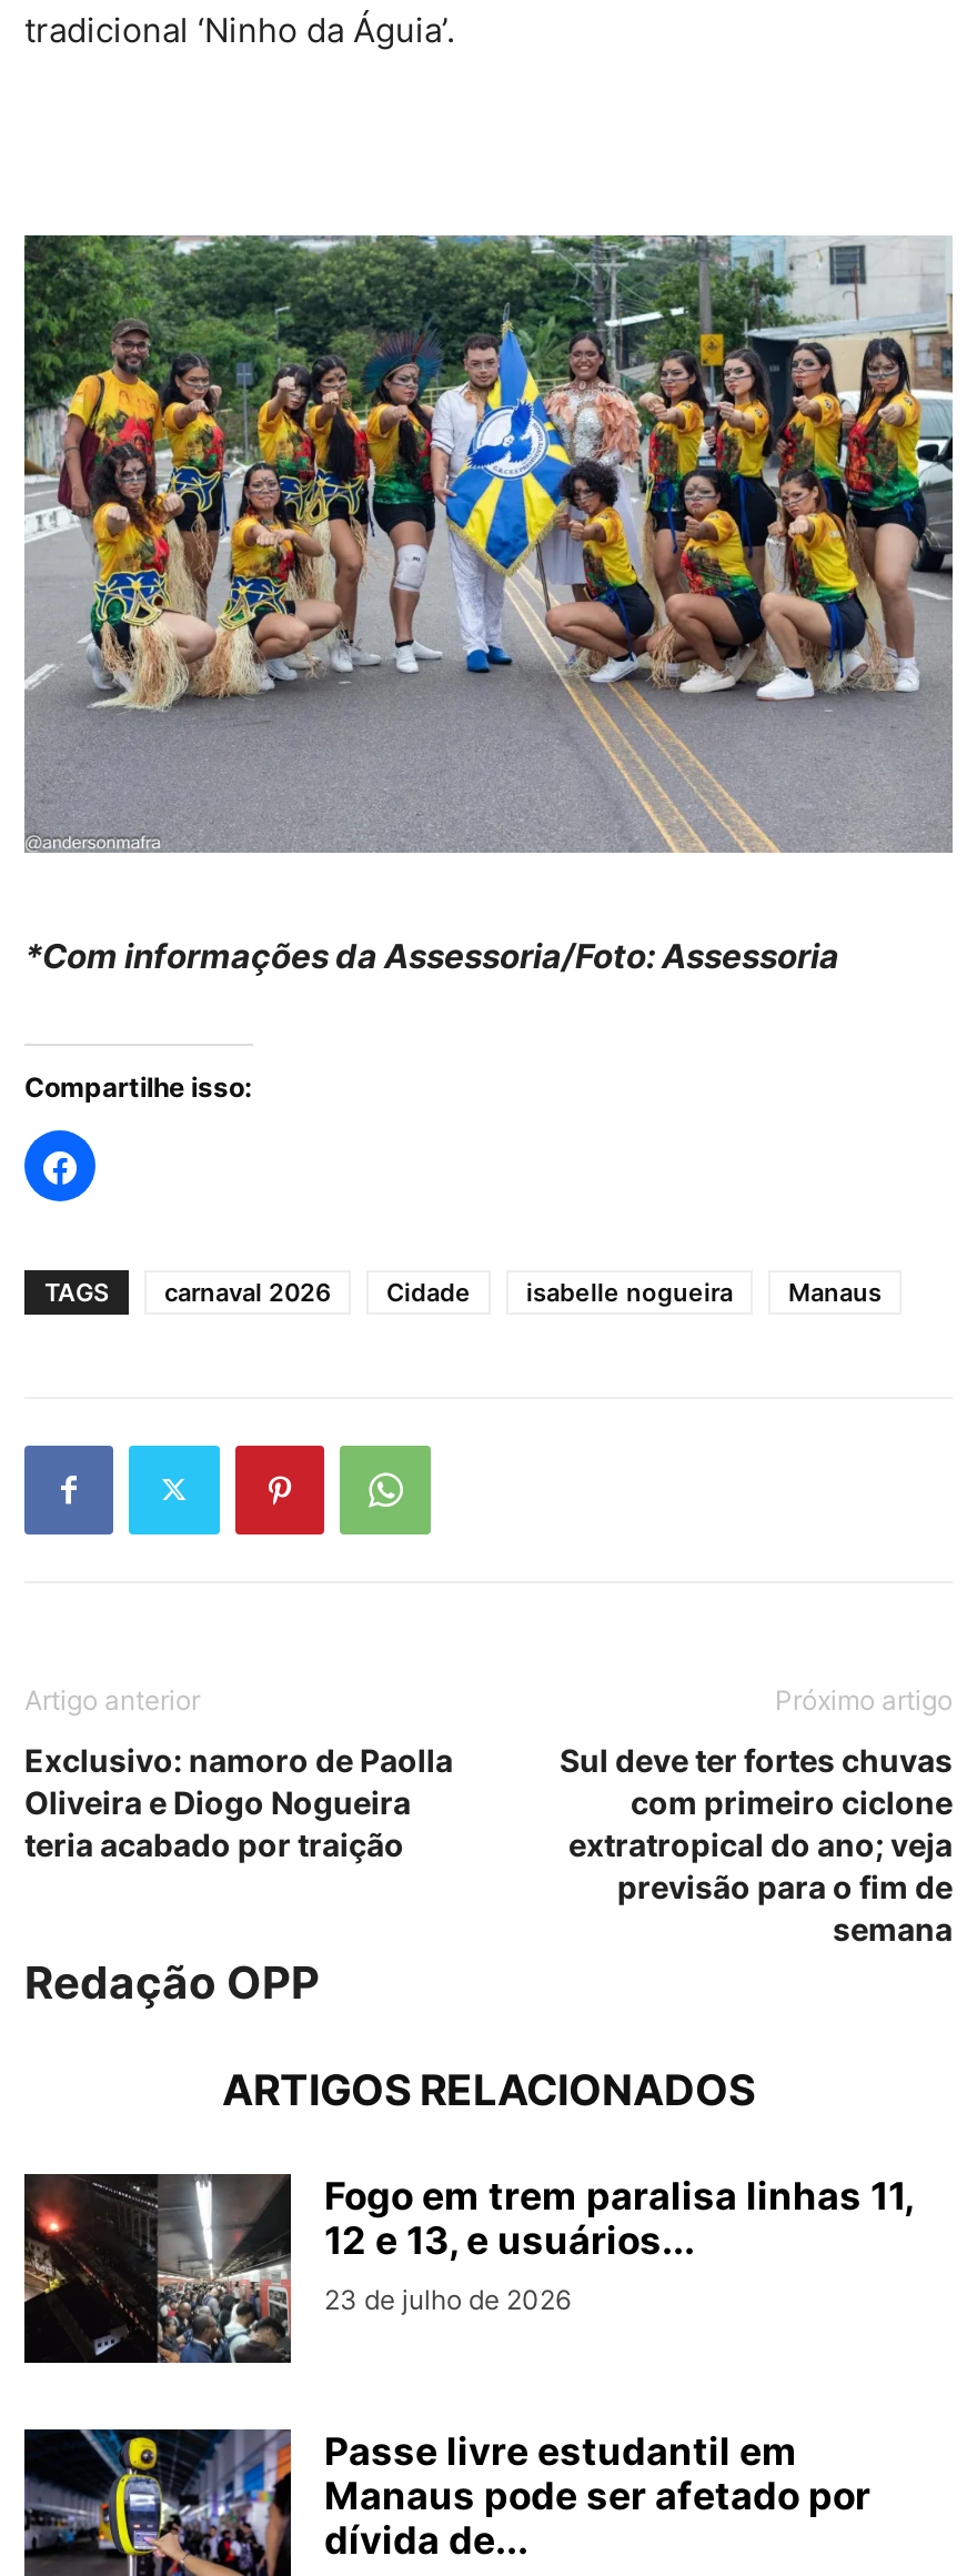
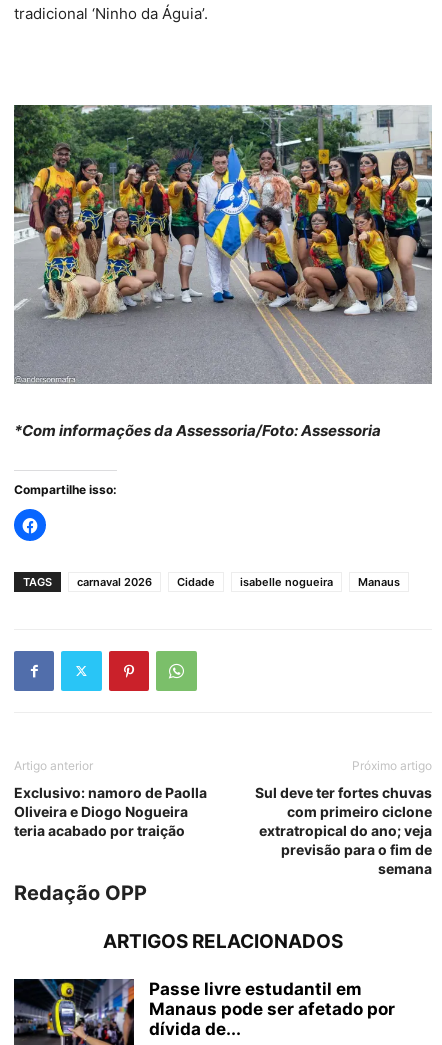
- [image]
- Fogo em trem paralisa linhas 11,
- 12 e 13, e usuários...
- 23 de julho de 2026
